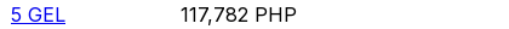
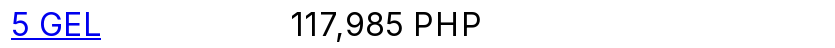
- 117,782 PHP
+ 117,985 PHP
